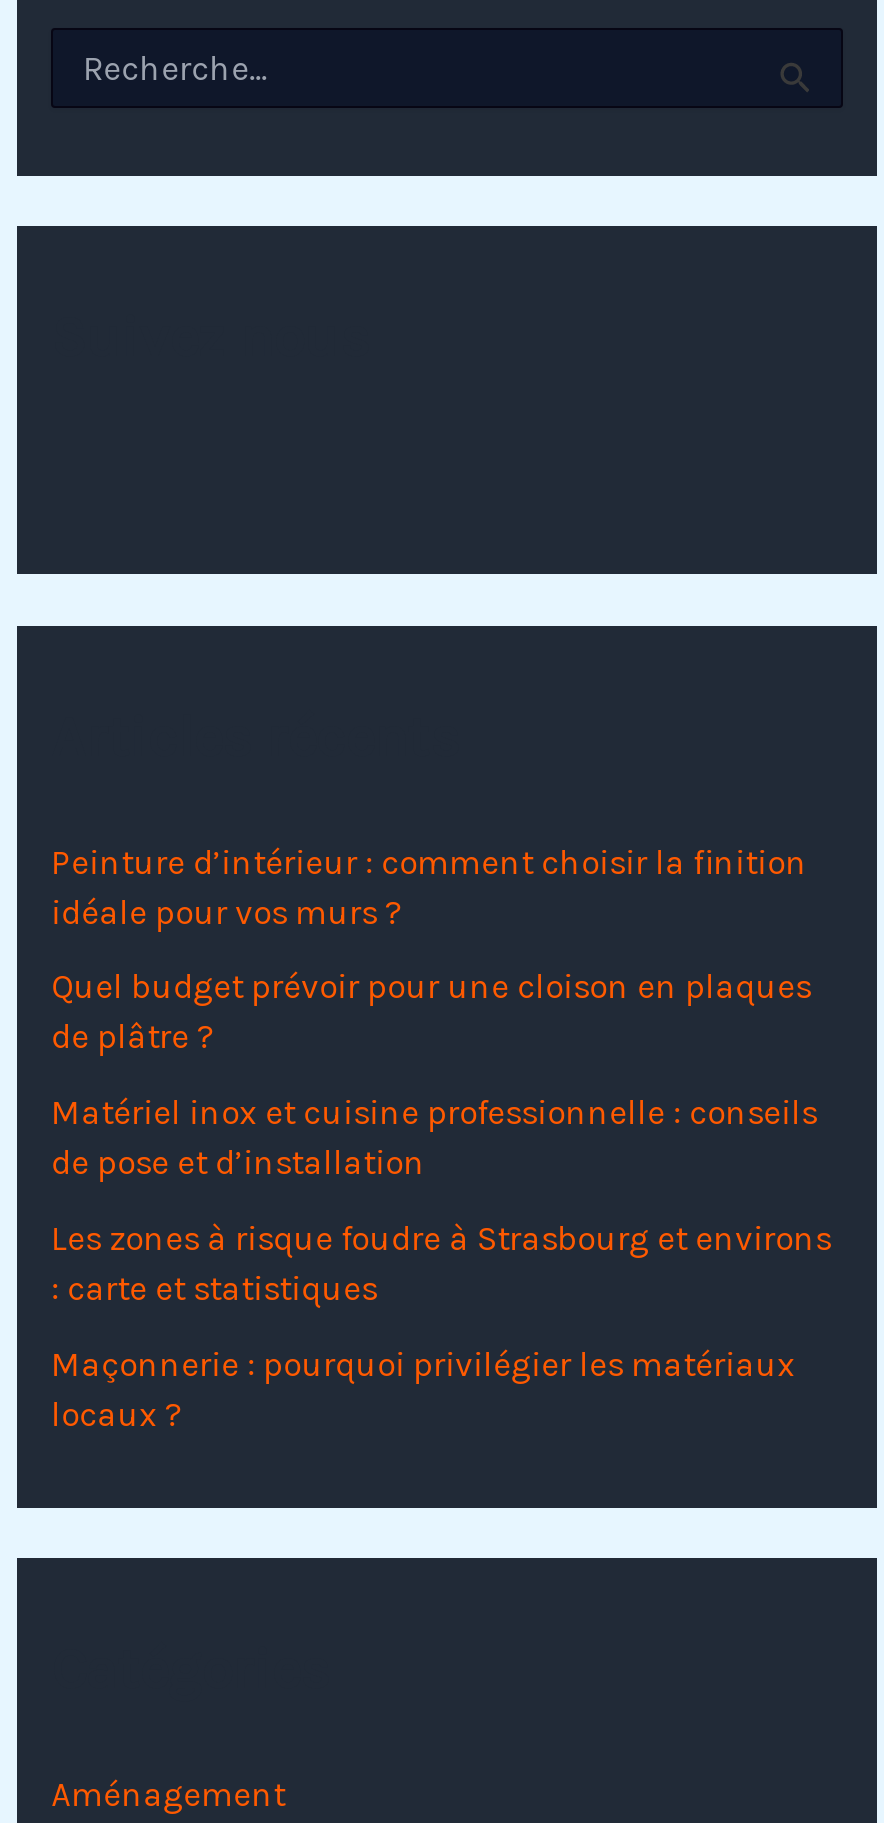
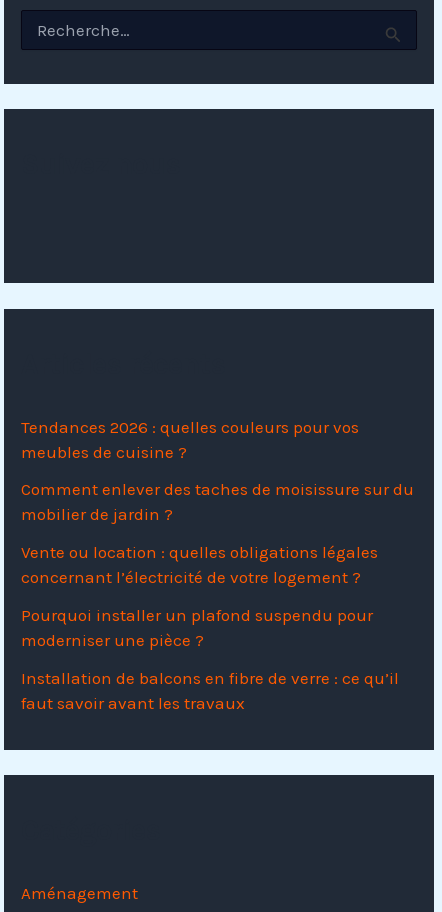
- Peinture d’intérieur : comment choisir la finition
- idéale pour vos murs ?
+ Tendances 2026 : quelles couleurs pour vos
+ meubles de cuisine ?

- Quel budget prévoir pour une cloison en plaques
- de plâtre ?
+ Comment enlever des taches de moisissure sur du
+ mobilier de jardin ?

- Matériel inox et cuisine professionnelle : conseils
- de pose et d’installation
+ Vente ou location : quelles obligations légales
+ concernant l’électricité de votre logement ?

- Les zones à risque foudre à Strasbourg et environs
- : carte et statistiques
+ Pourquoi installer un plafond suspendu pour
+ moderniser une pièce ?

- Maçonnerie : pourquoi privilégier les matériaux
- locaux ?
+ Installation de balcons en fibre de verre : ce qu’il
+ faut savoir avant les travaux
